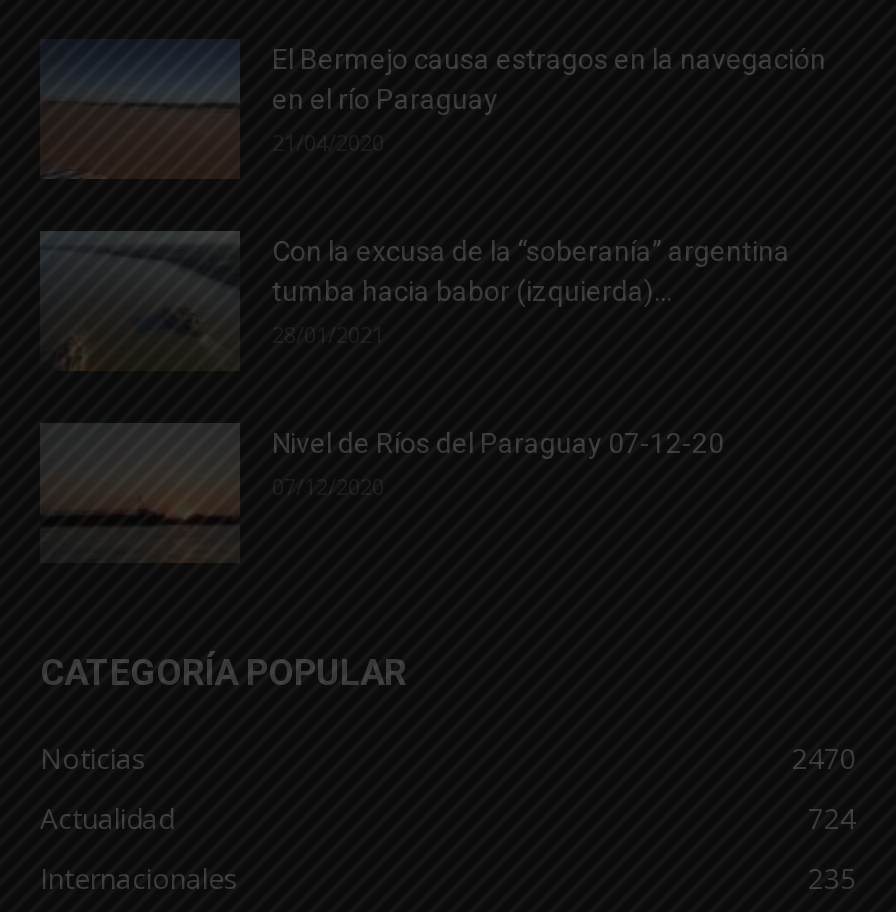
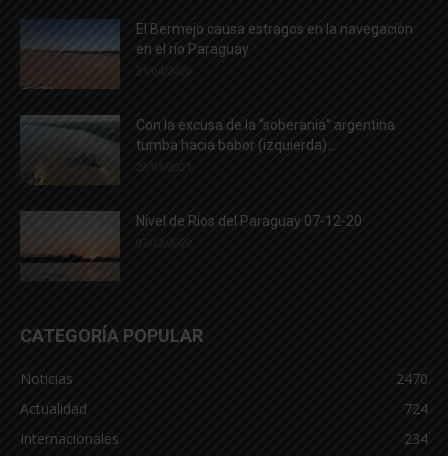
- 235
+ 234
